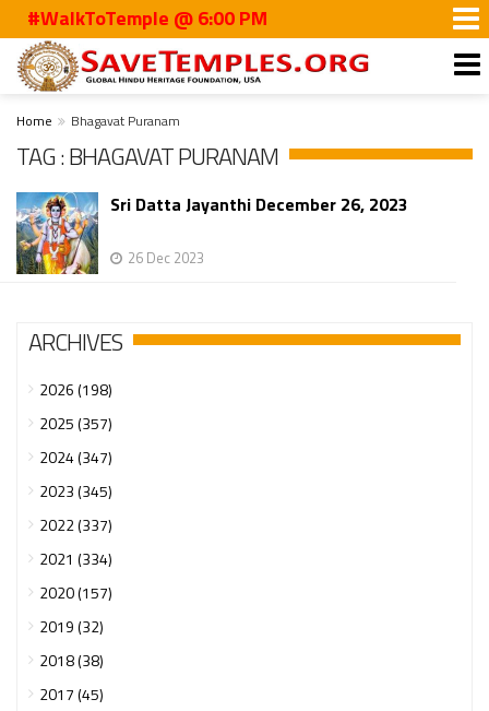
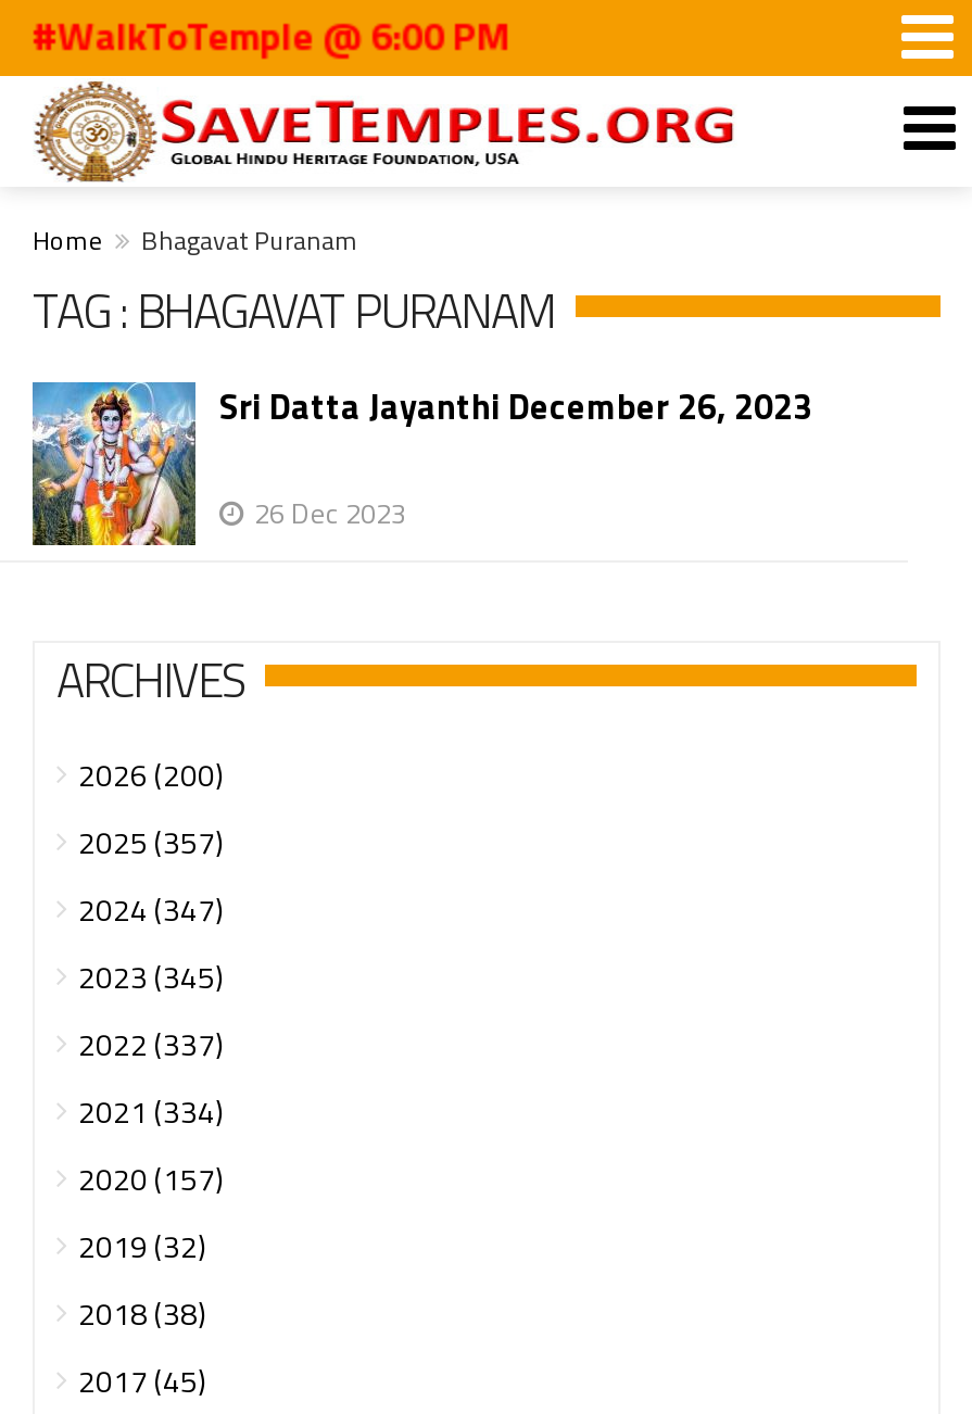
- 2026 (198)
+ 2026 (200)
